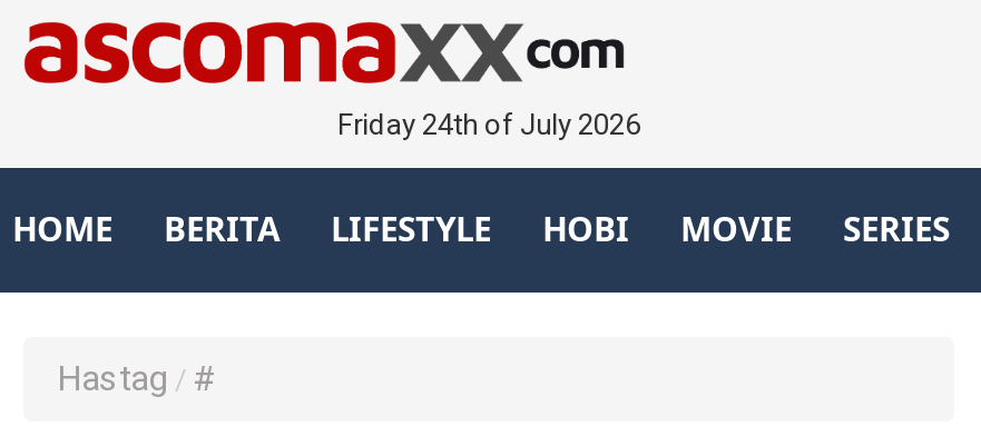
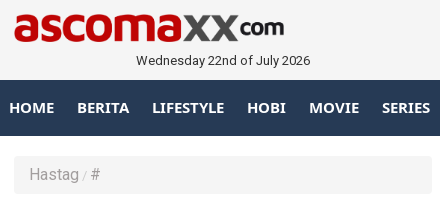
- Friday 24th of July 2026
+ Wednesday 22nd of July 2026
